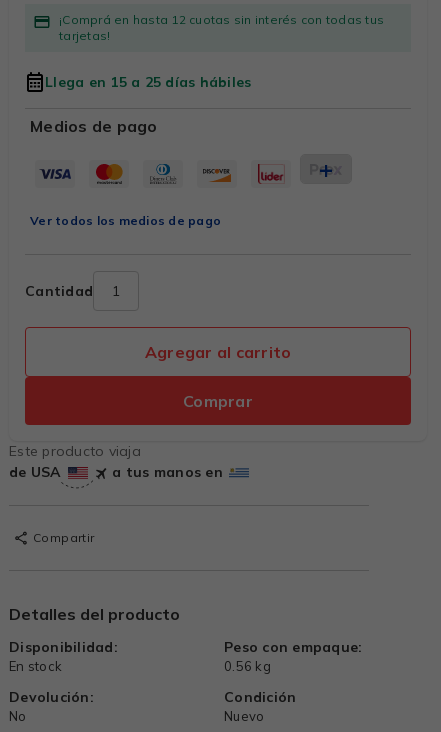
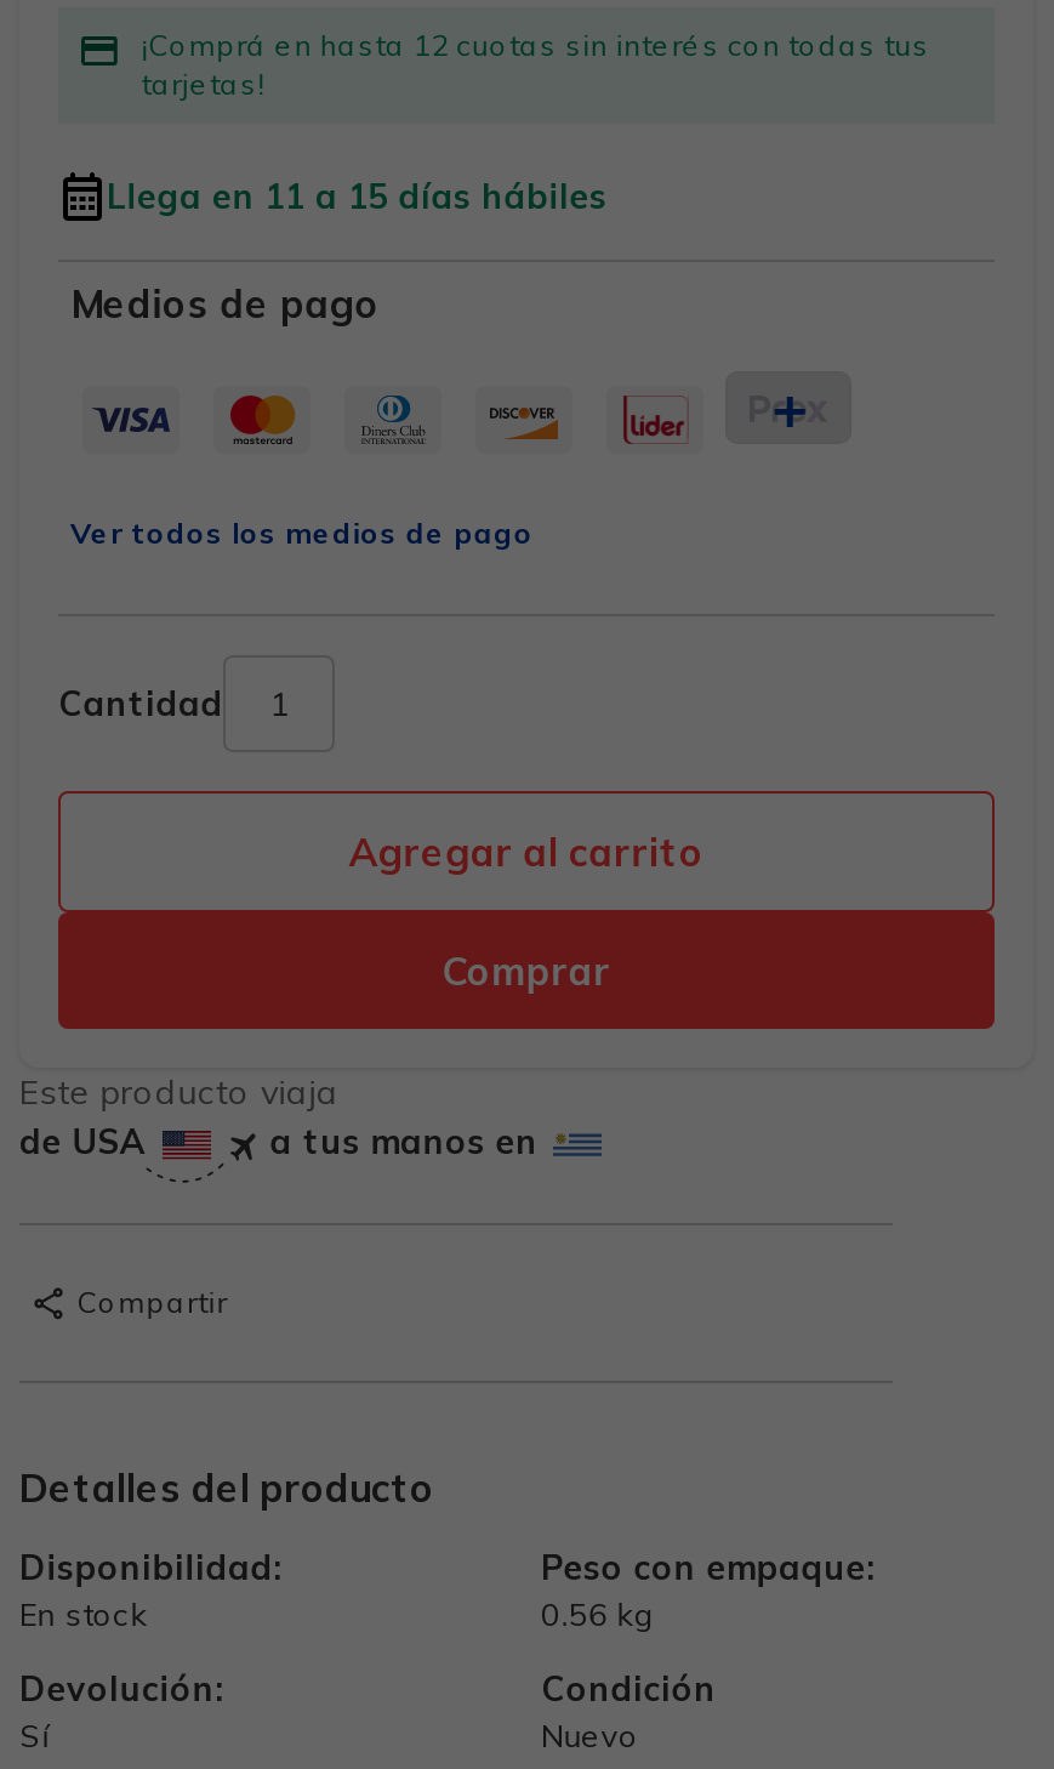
- Llega en 15 a 25 días hábiles
+ Llega en 11 a 15 días hábiles

- No
+ Sí
